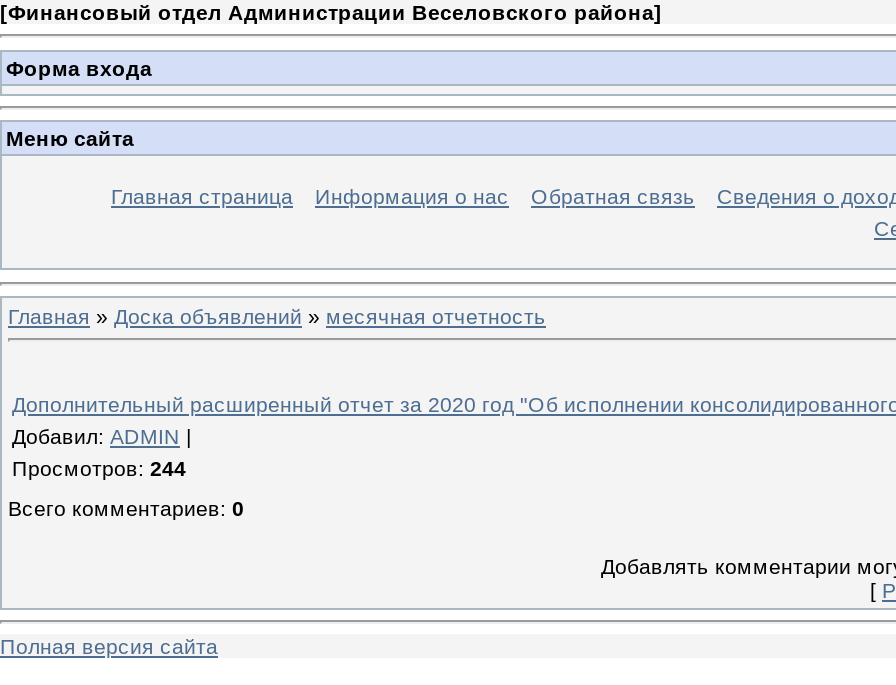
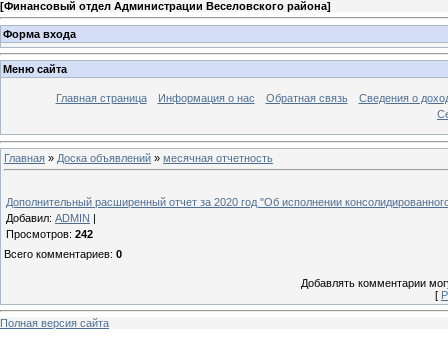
- Просмотров: 244
+ Просмотров: 242
